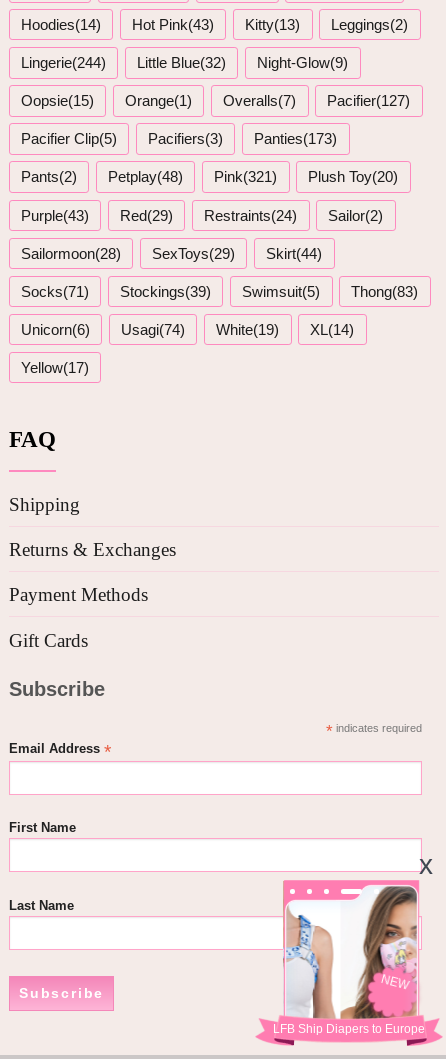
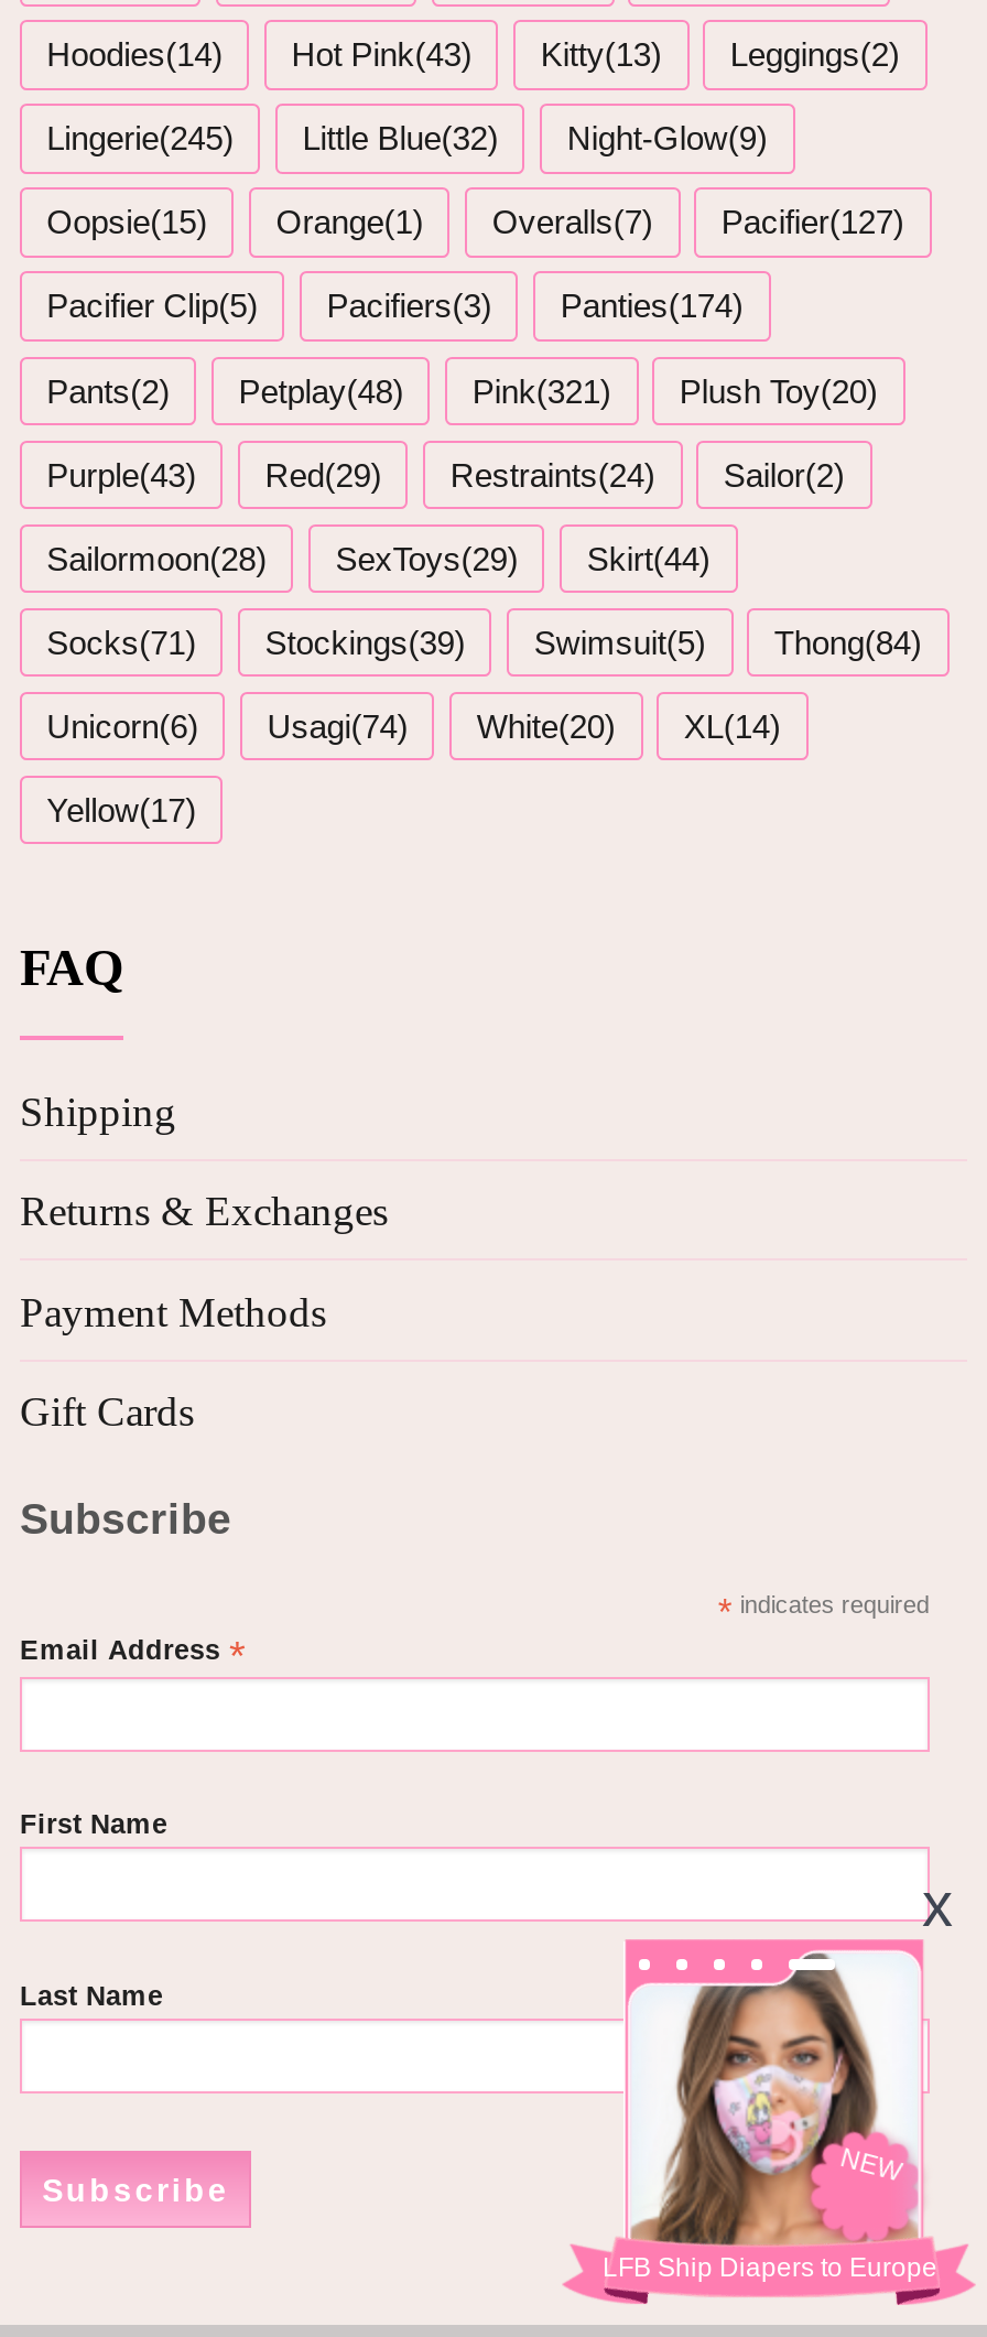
- Lingerie(244) Little Blue(32) Night-Glow(9)
+ Lingerie(245) Little Blue(32) Night-Glow(9)

- Pacifier Clip(5) Pacifiers(3) Panties(173)
+ Pacifier Clip(5) Pacifiers(3) Panties(174)

- Socks(71) Stockings(39) Swimsuit(5) Thong(83)
+ Socks(71) Stockings(39) Swimsuit(5) Thong(84)

- Unicorn(6) Usagi(74) White(19) XL(14)
+ Unicorn(6) Usagi(74) White(20) XL(14)

- [image]
+ [image]
